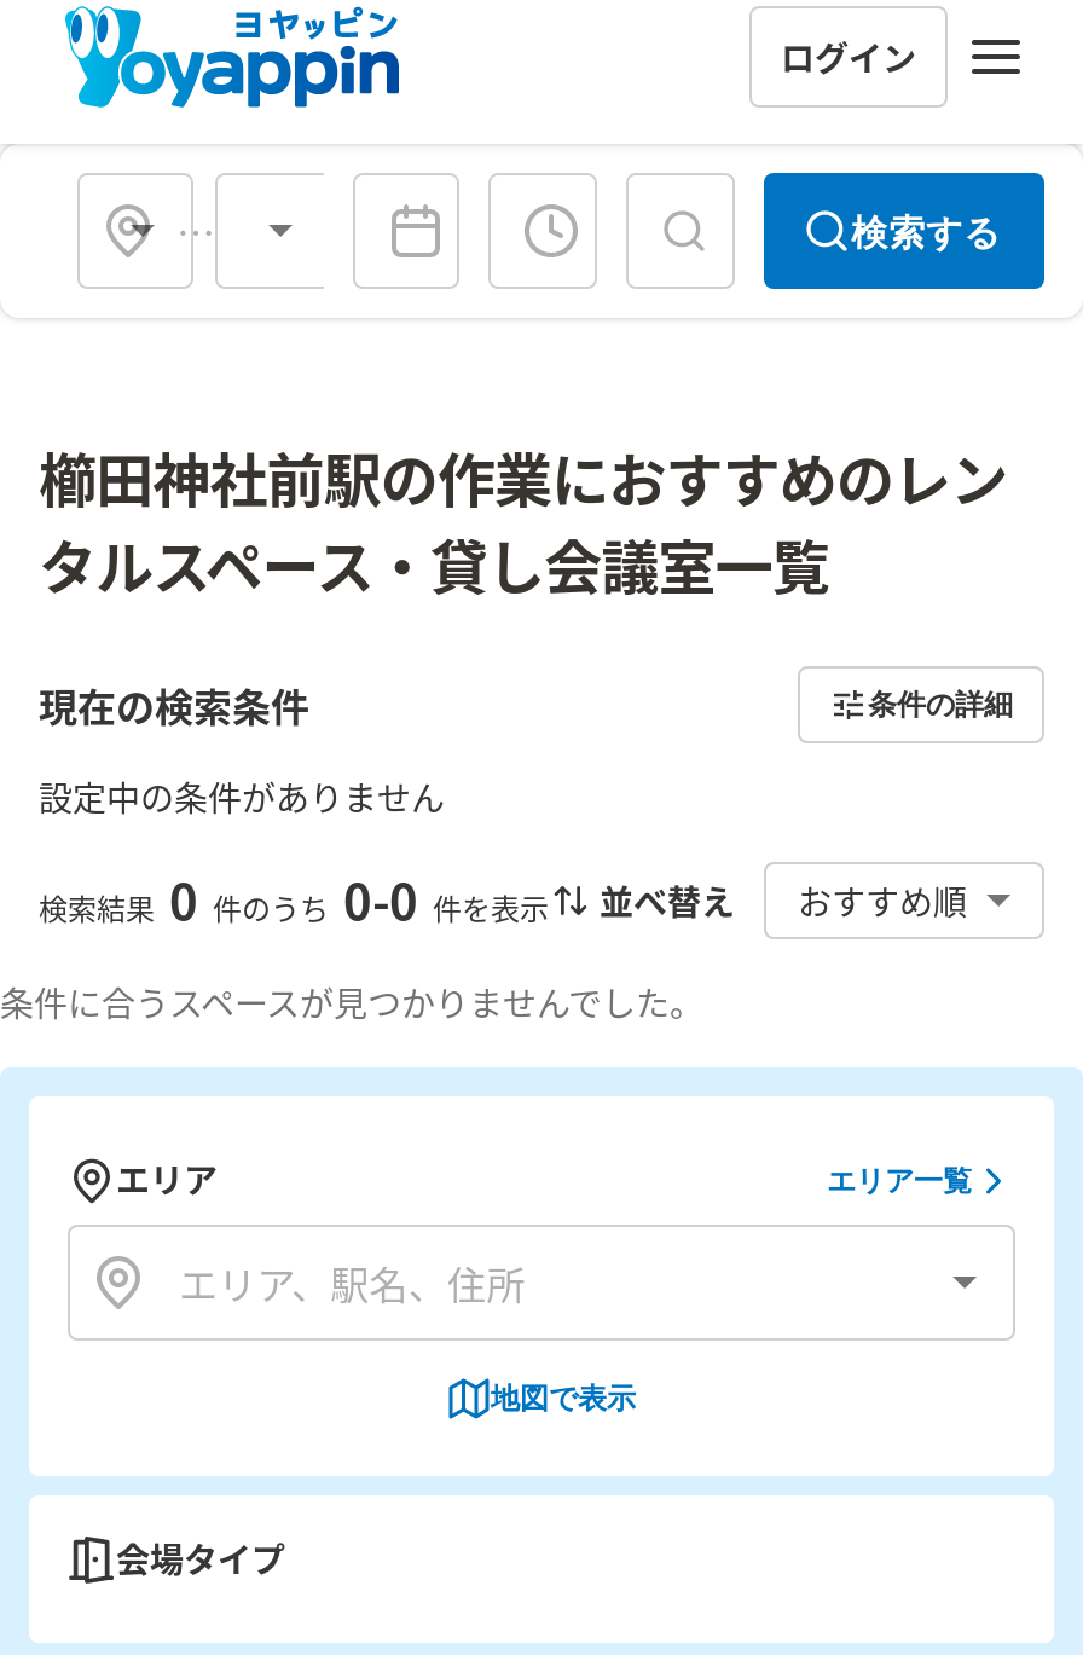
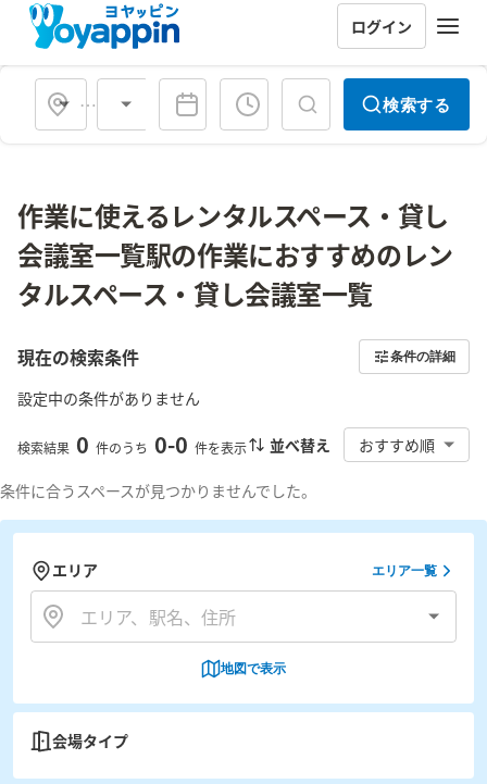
- 櫛田神社前駅の作業におすすめのレン
+ 作業に使えるレンタルスペース・貸し
+ 会議室一覧駅の作業におすすめのレン
